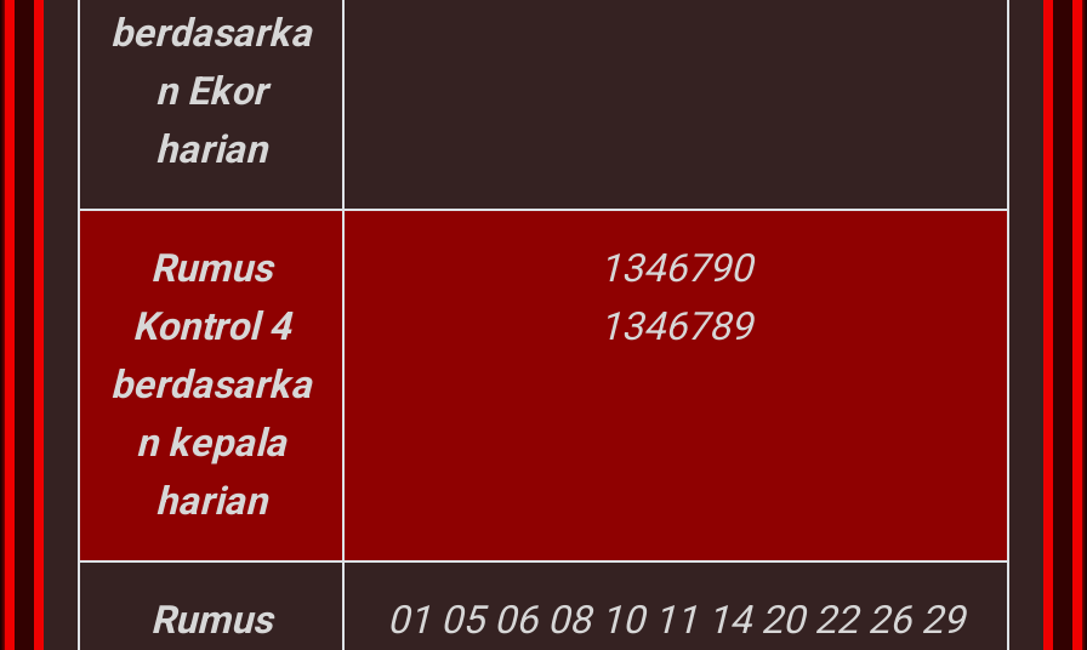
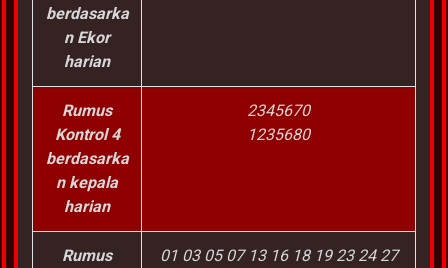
- 1346790
+ 2345670

- 1346789
+ 1235680

- 01 05 06 08 10 11 14 20 22 26 29
+ 01 03 05 07 13 16 18 19 23 24 27
